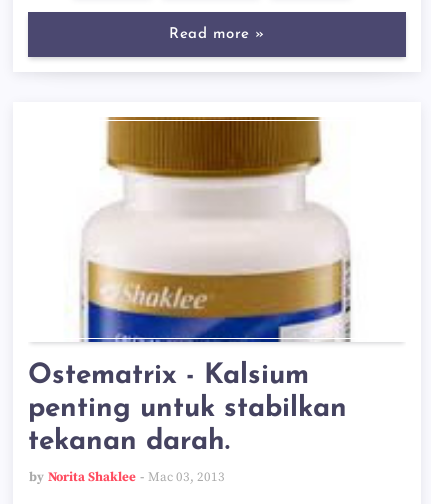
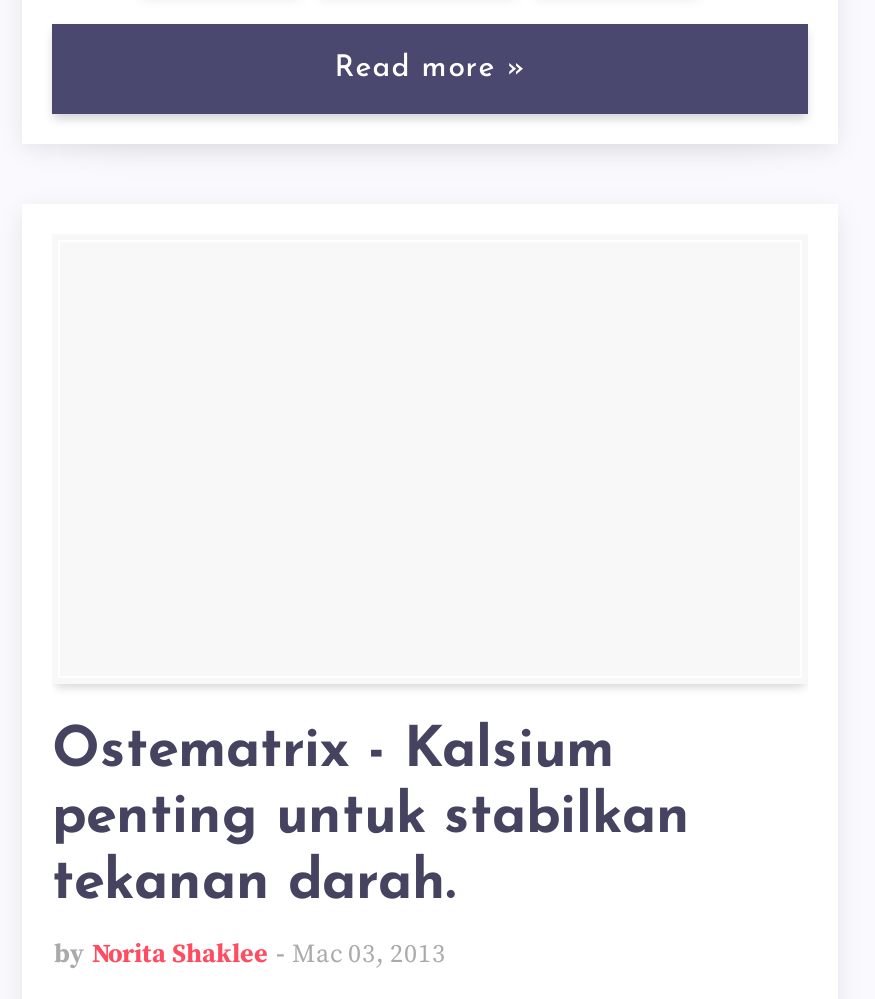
- [image]
